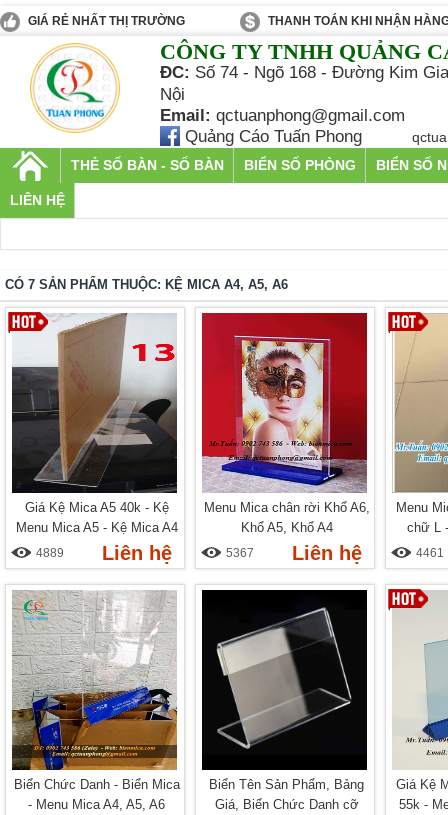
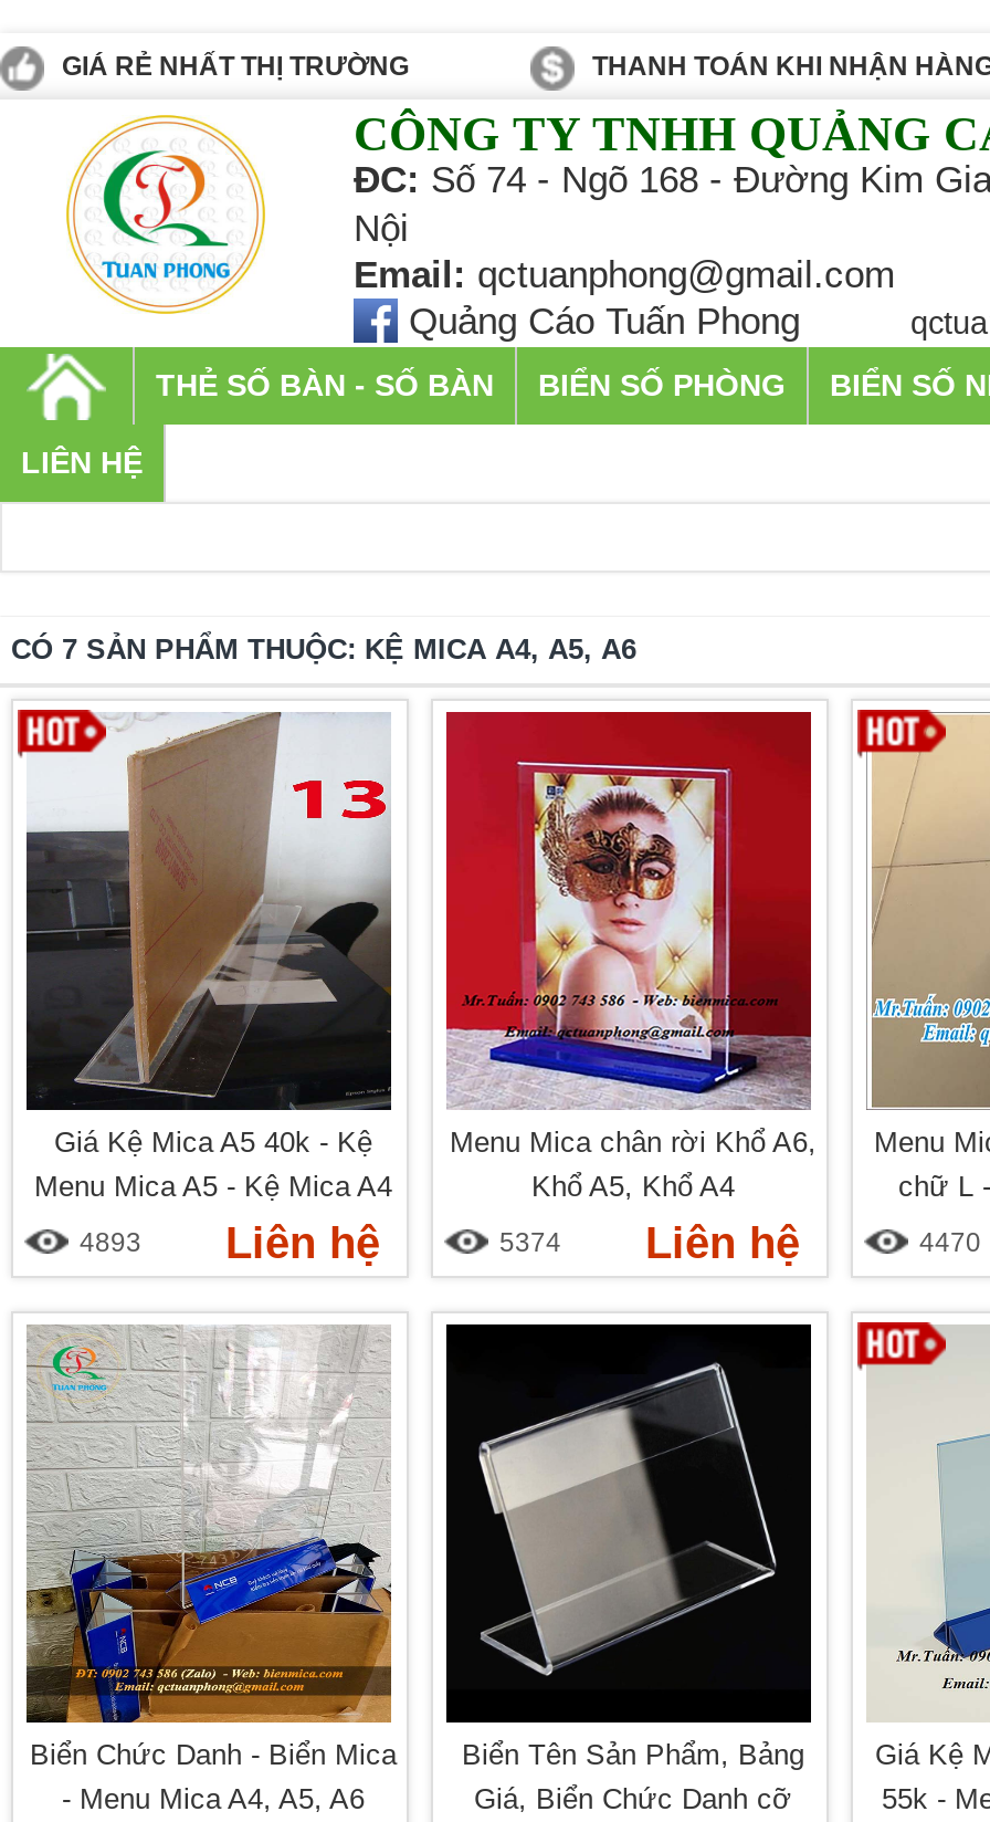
- 4889
+ 4893

- 5367
+ 5374

- 4461
+ 4470
